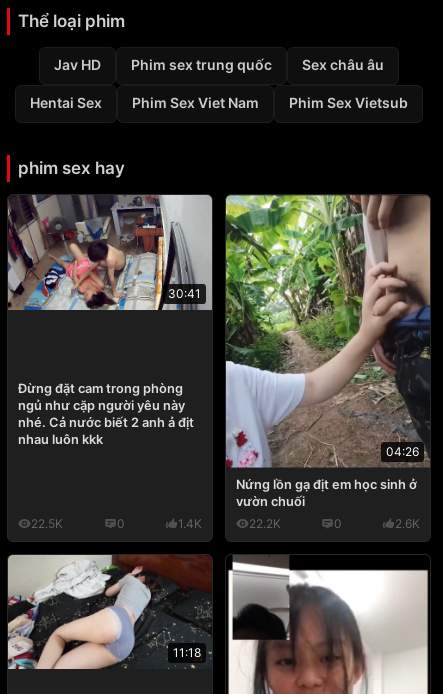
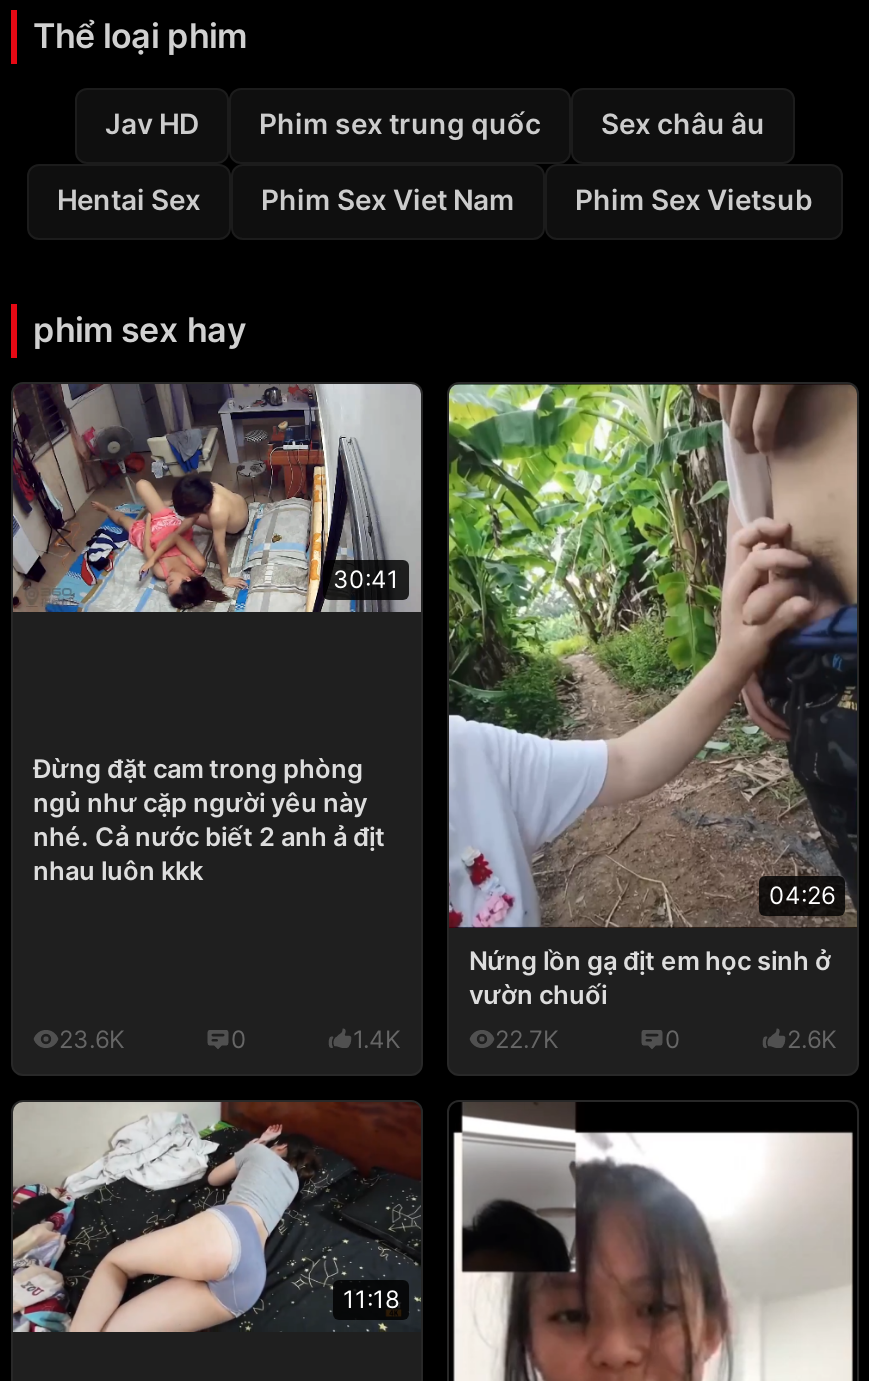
- 22.5K
+ 23.6K

- 22.2K
+ 22.7K
